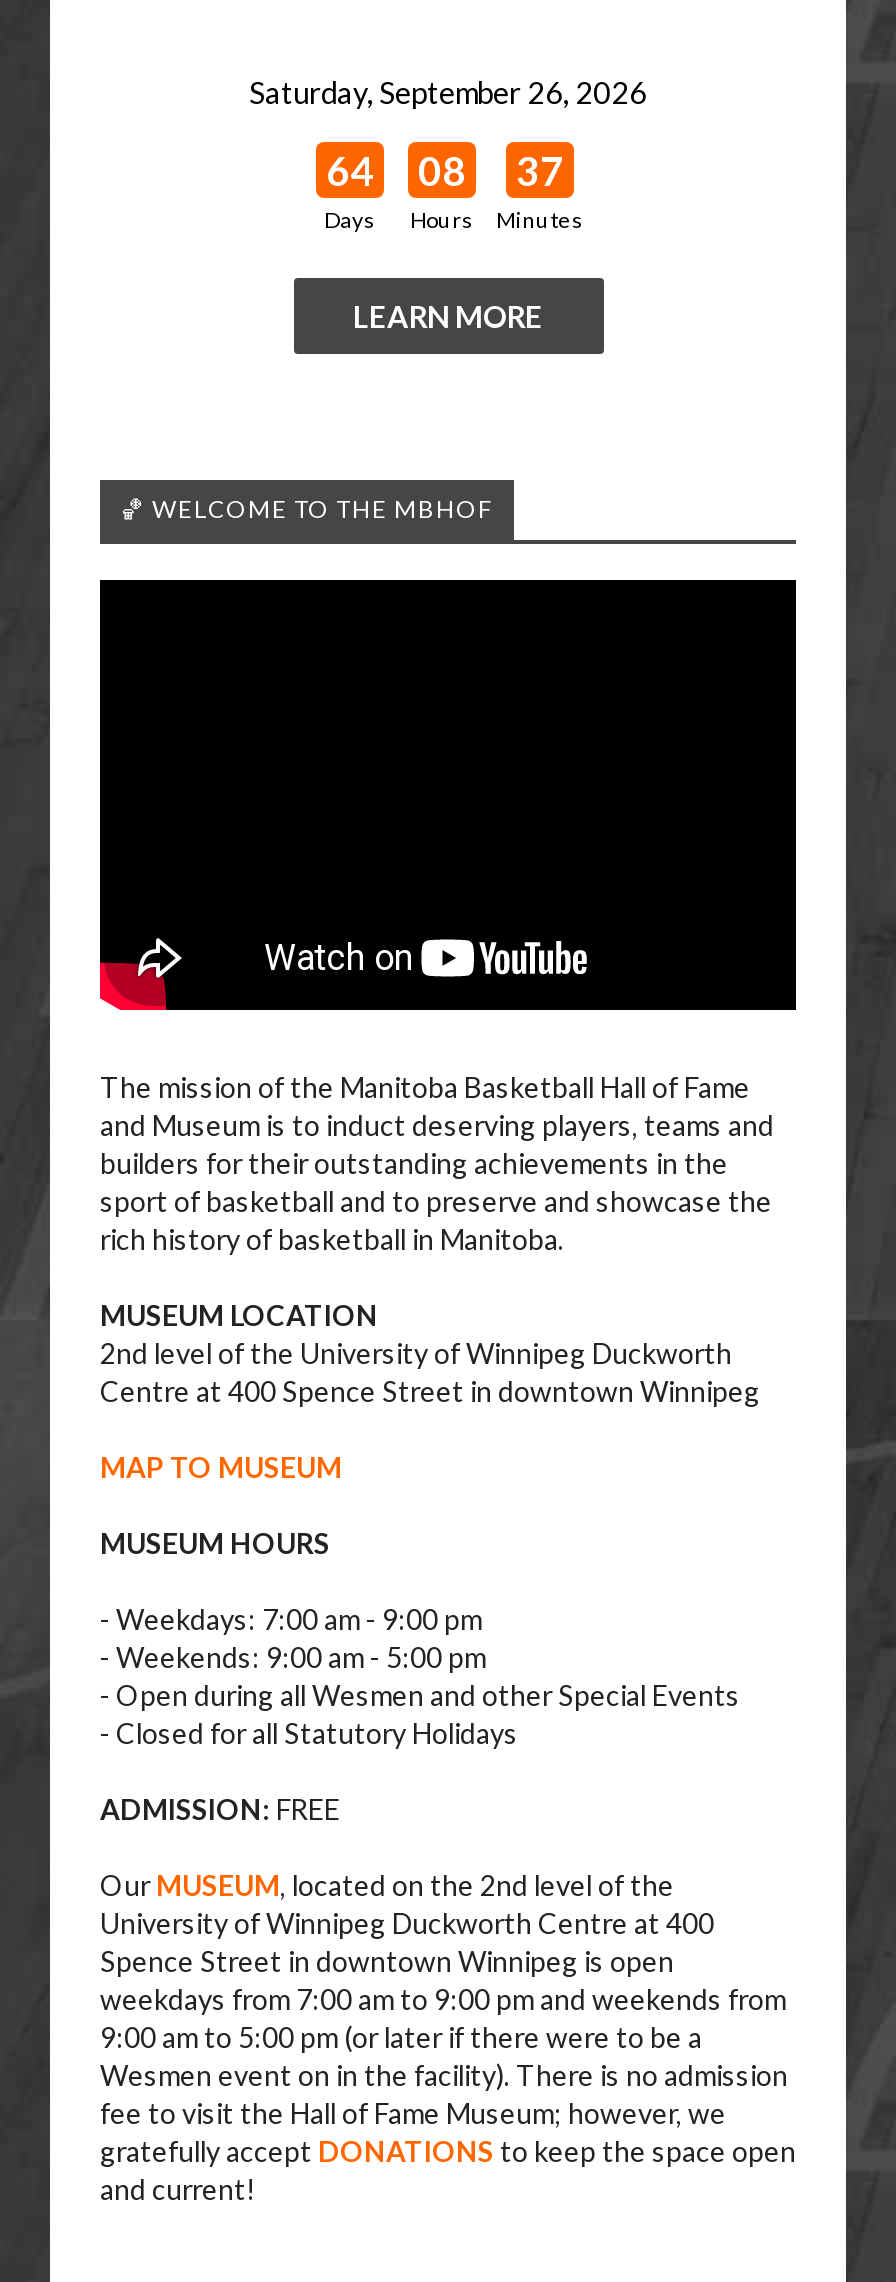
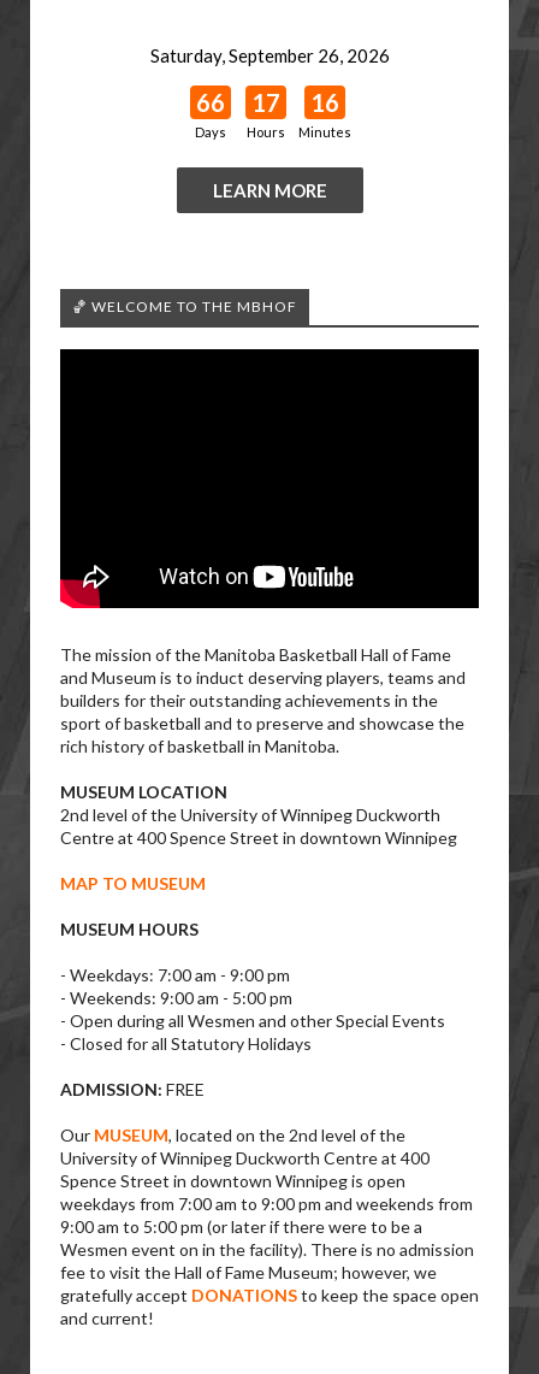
- 64
+ 66

- 08
+ 17

- 37
+ 16
